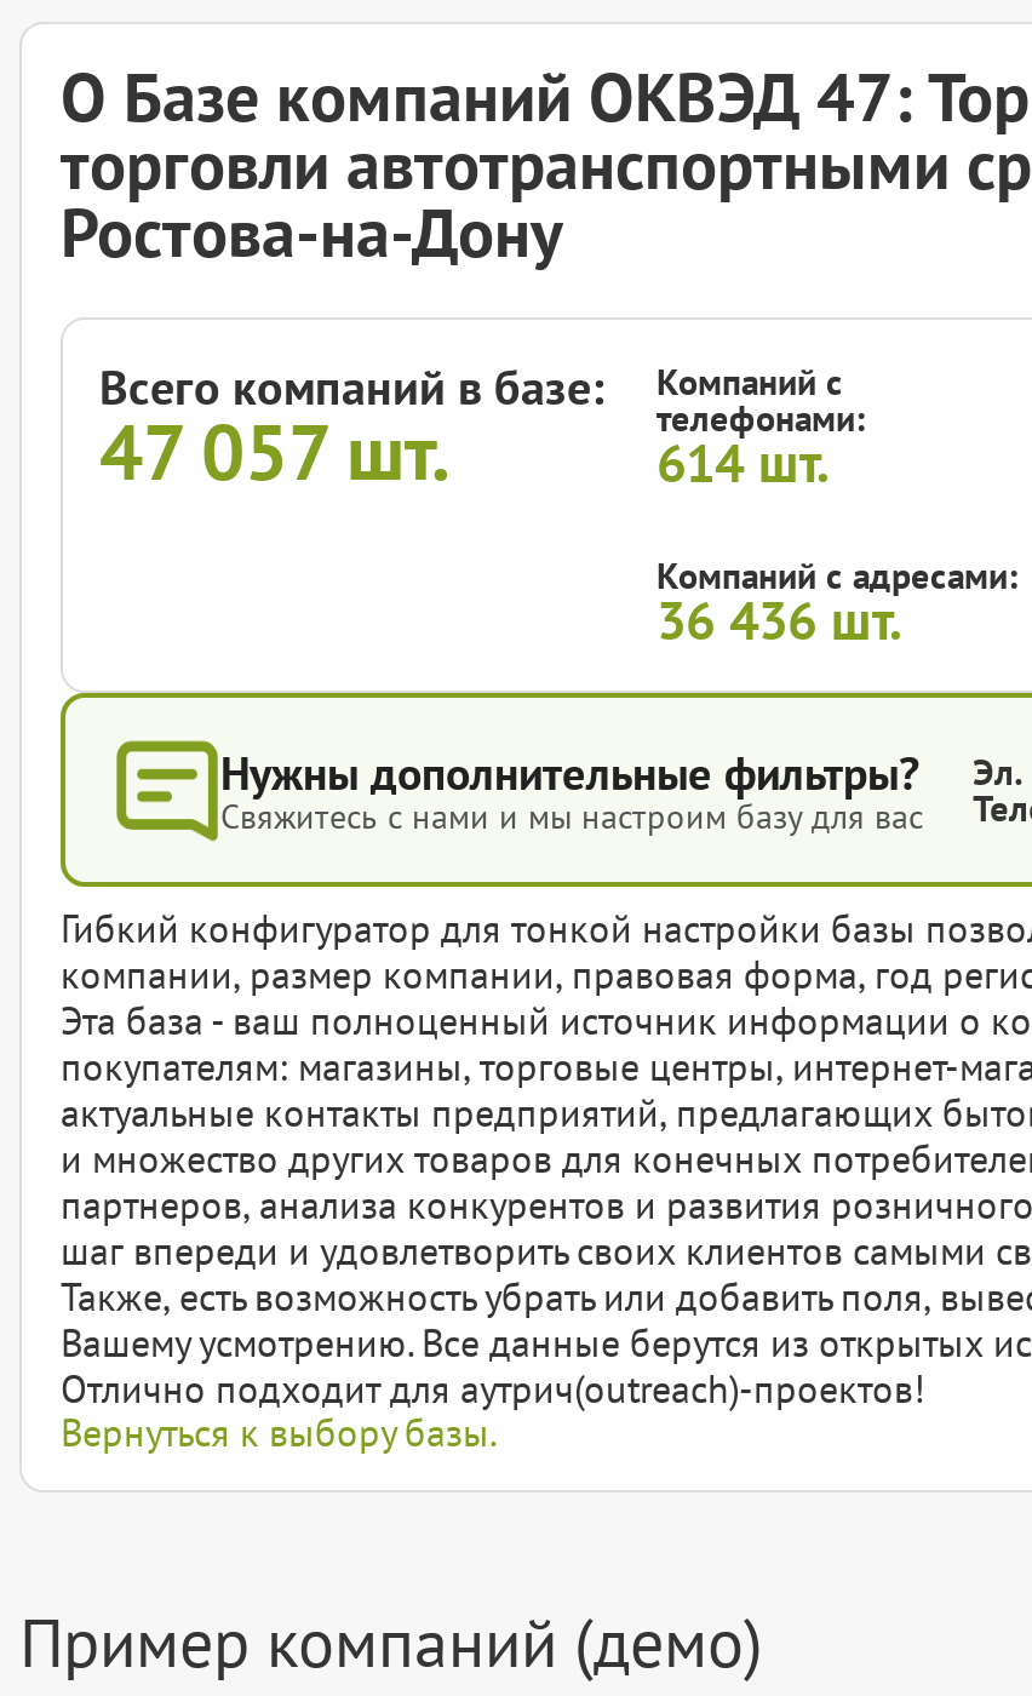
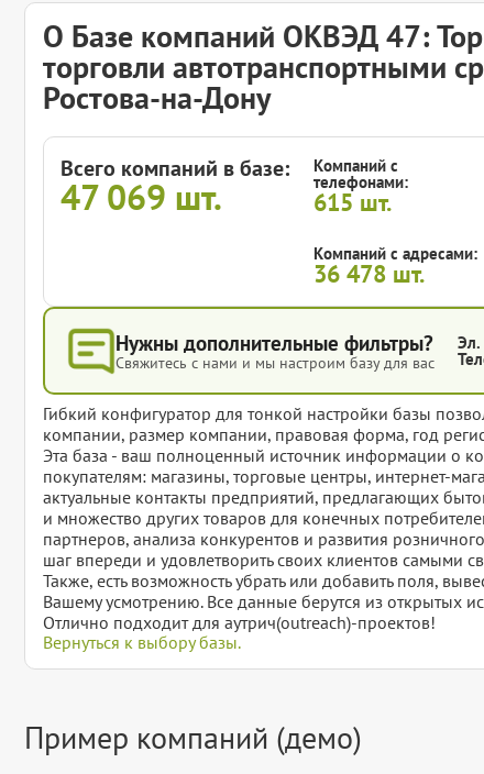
- 47 057шт.
+ 47 069шт.

- 614шт.
+ 615шт.

- 36 436 шт.
+ 36 478 шт.
